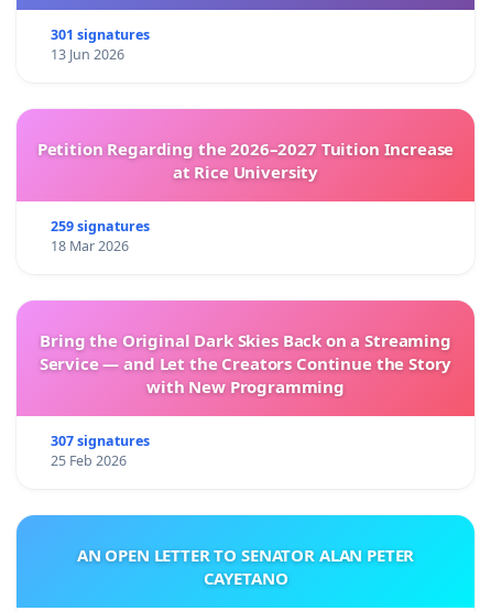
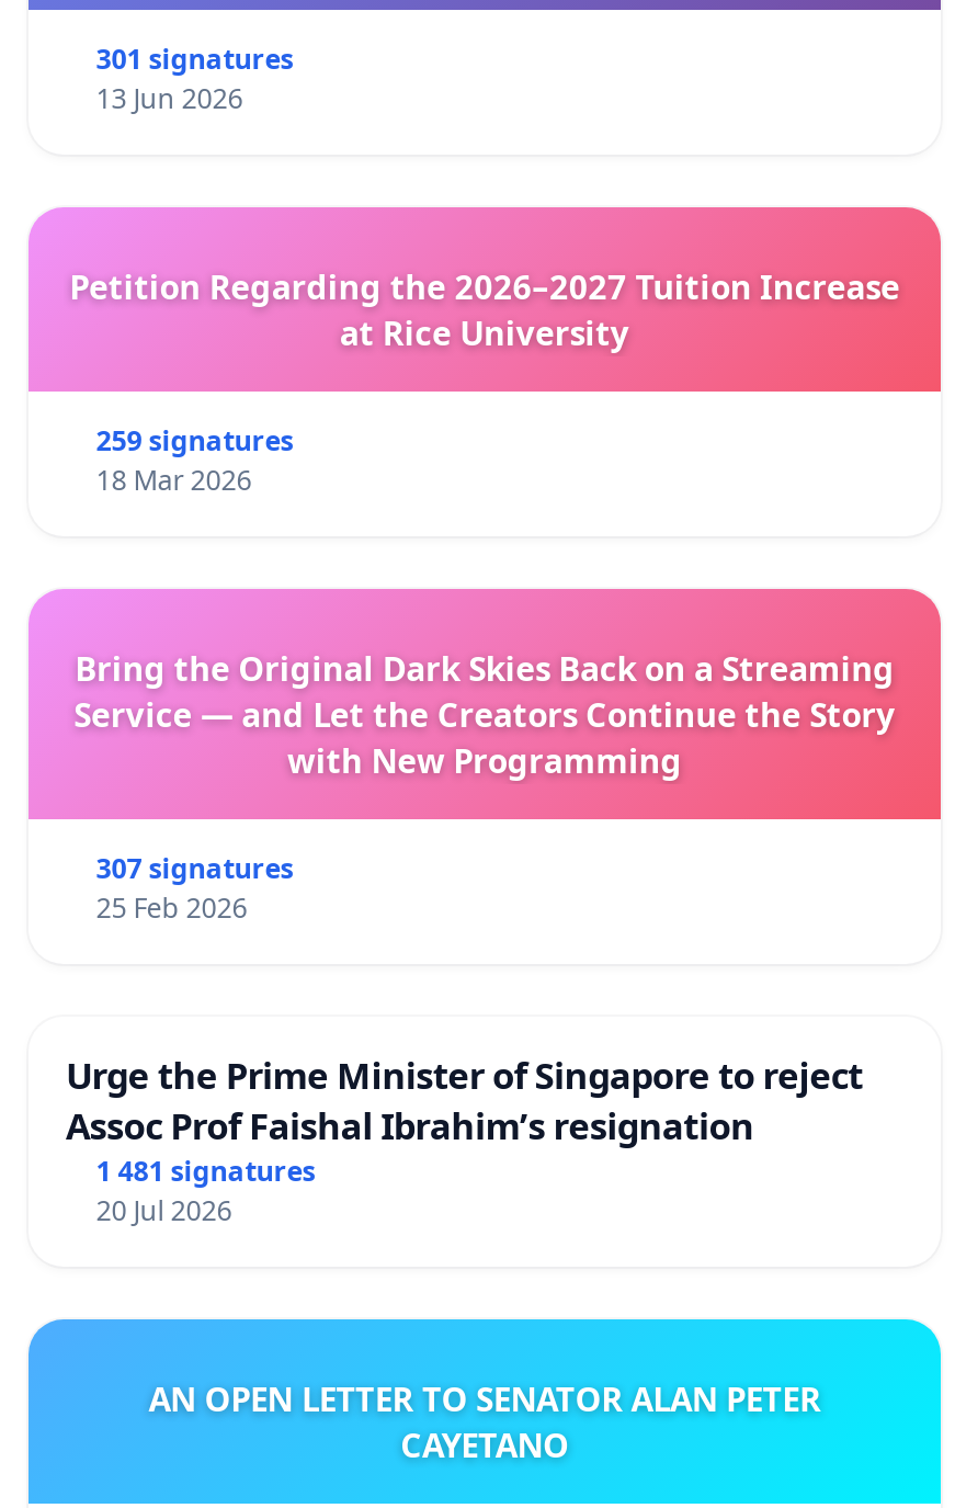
+ Urge the Prime Minister of Singapore to reject
+ Assoc Prof Faishal Ibrahim’s resignation
+ 1 481 signatures
+ 20 Jul 2026
